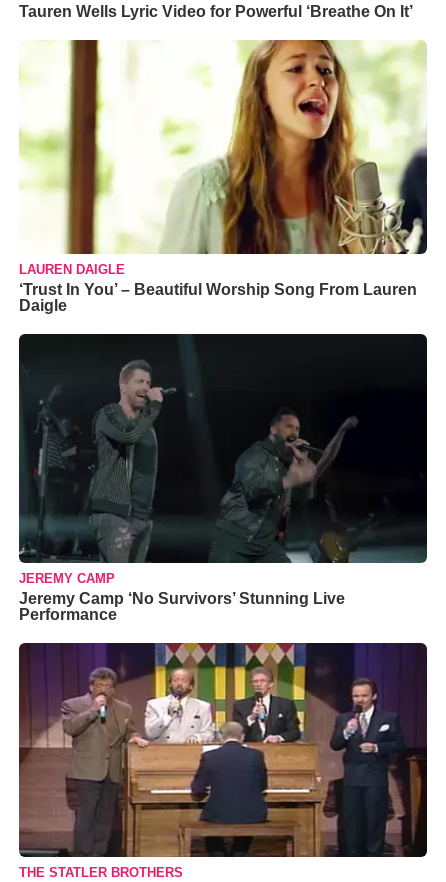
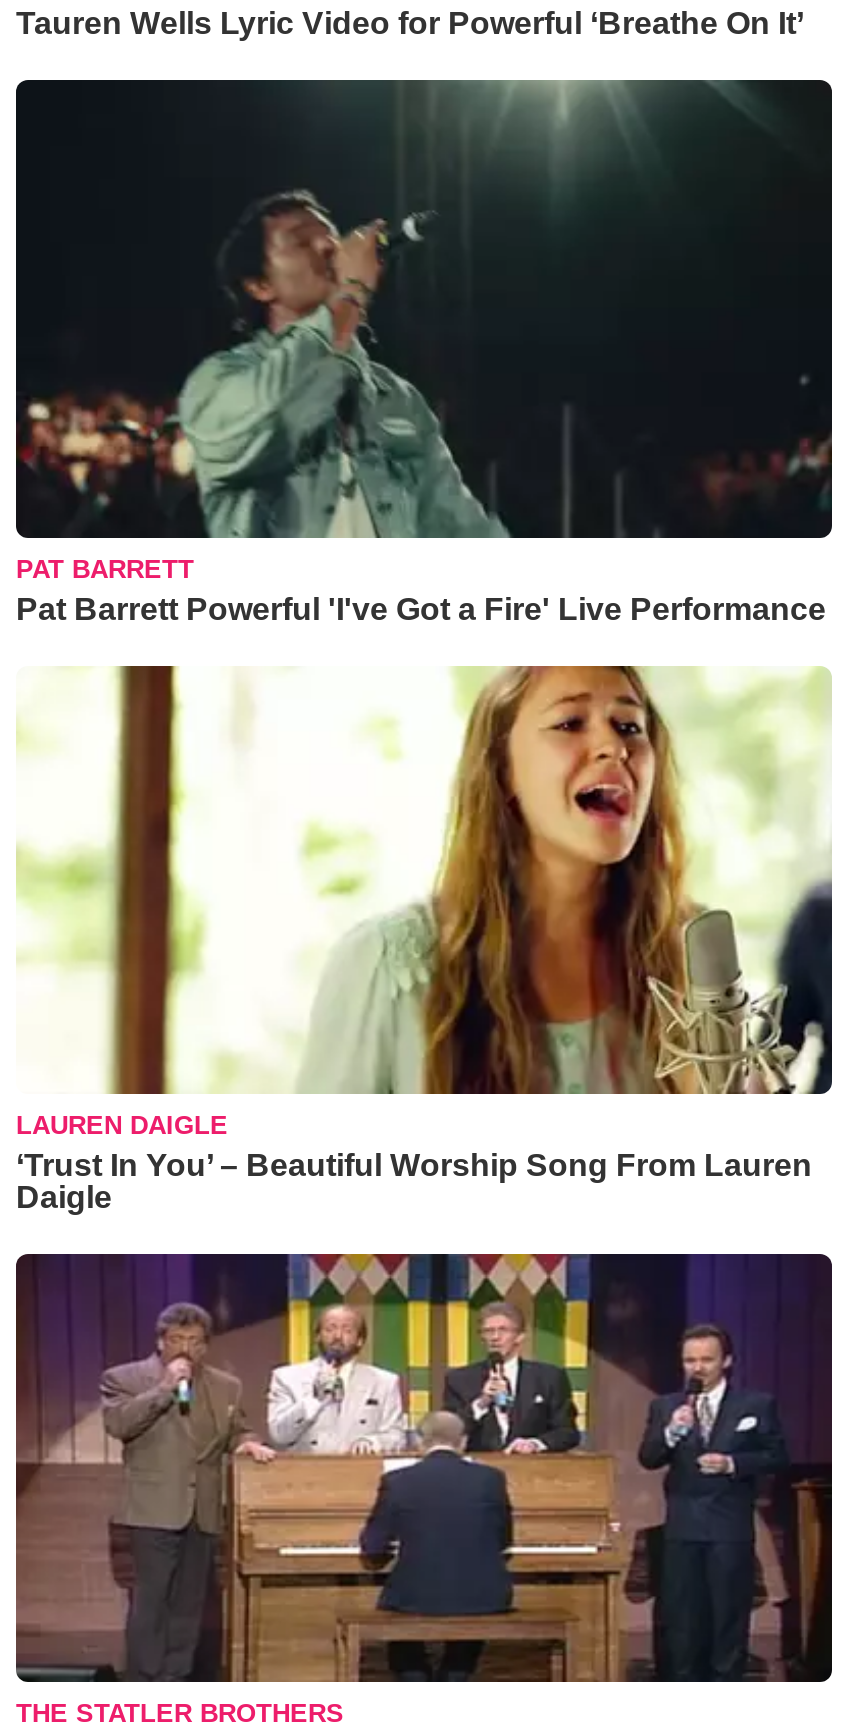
+ [image]
+ PAT BARRETT
+ Pat Barrett Powerful 'I've Got a Fire' Live Performance

moved down: [image] | LAUREN DAIGLE | ‘Trust In You’ – Beautiful Worship Song From Lauren | Daigle

- [image]
- JEREMY CAMP
- Jeremy Camp ‘No Survivors’ Stunning Live
- Performance
